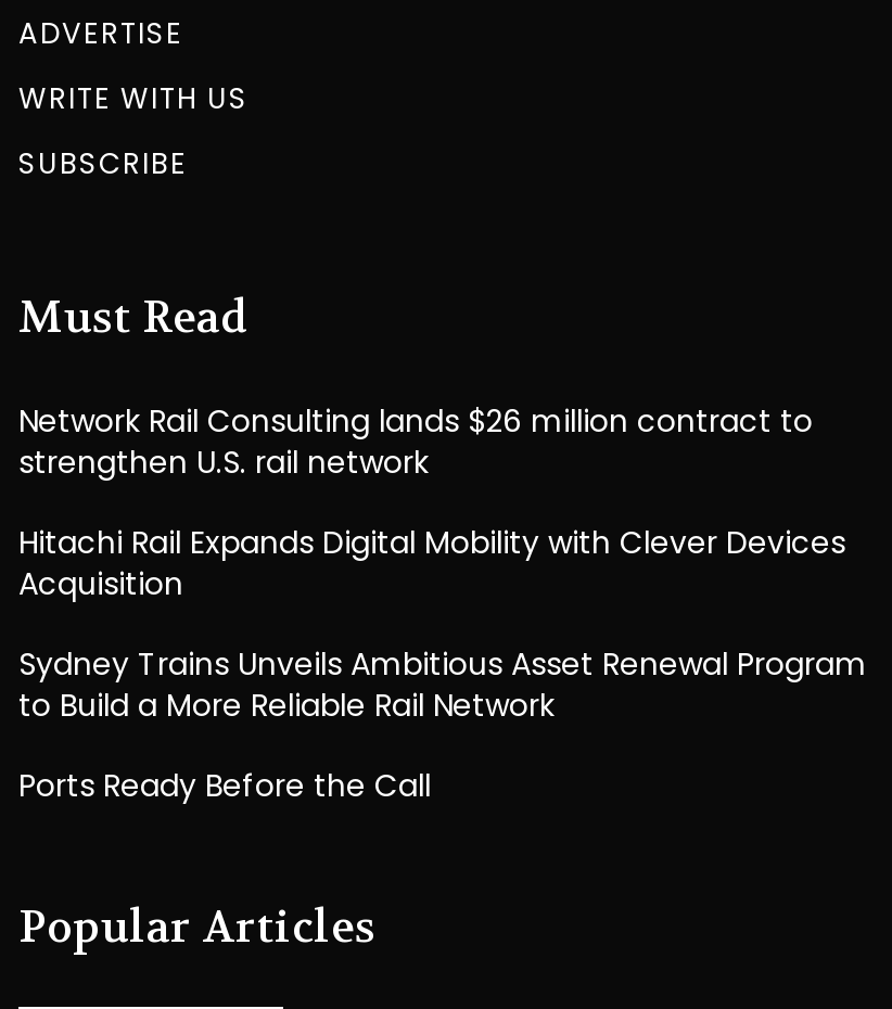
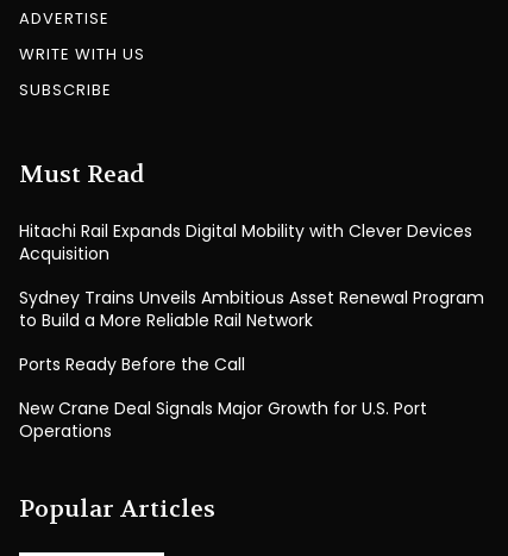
- Network Rail Consulting lands $26 million contract to
- strengthen U.S. rail network

moved up: Hitachi Rail Expands Digital Mobility with Clever Devices | Acquisition | Sydney Trains Unveils Ambitious Asset Renewal Program | to Build a More Reliable Rail Network | Ports Ready Before the Call

+ New Crane Deal Signals Major Growth for U.S. Port
+ Operations
